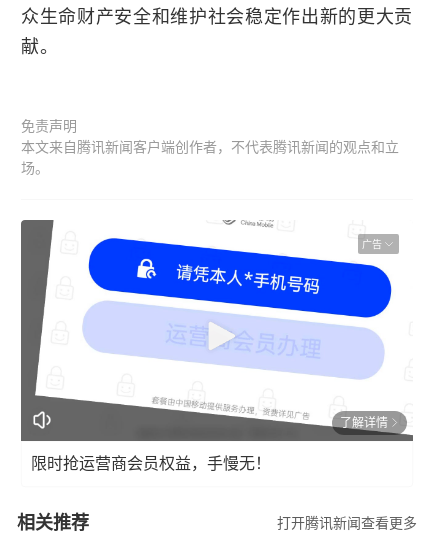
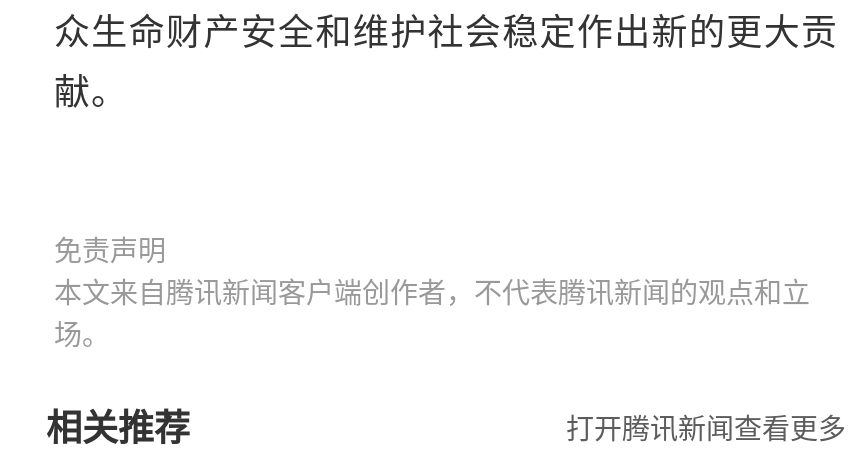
- [image]
- 广告

- 了解详情
- 限时抢运营商会员权益，手慢无！
